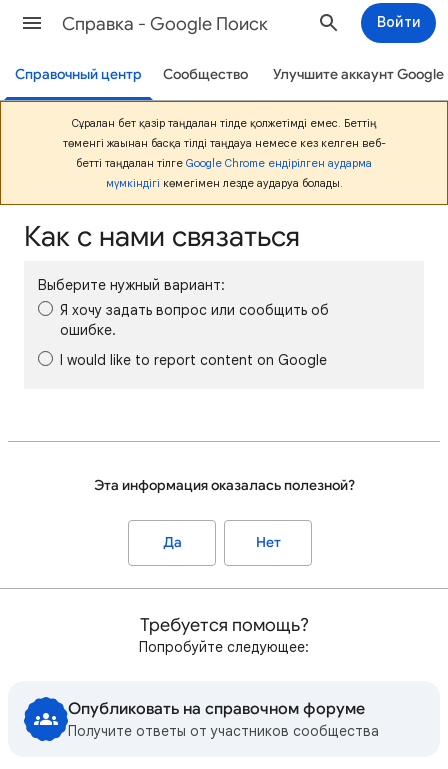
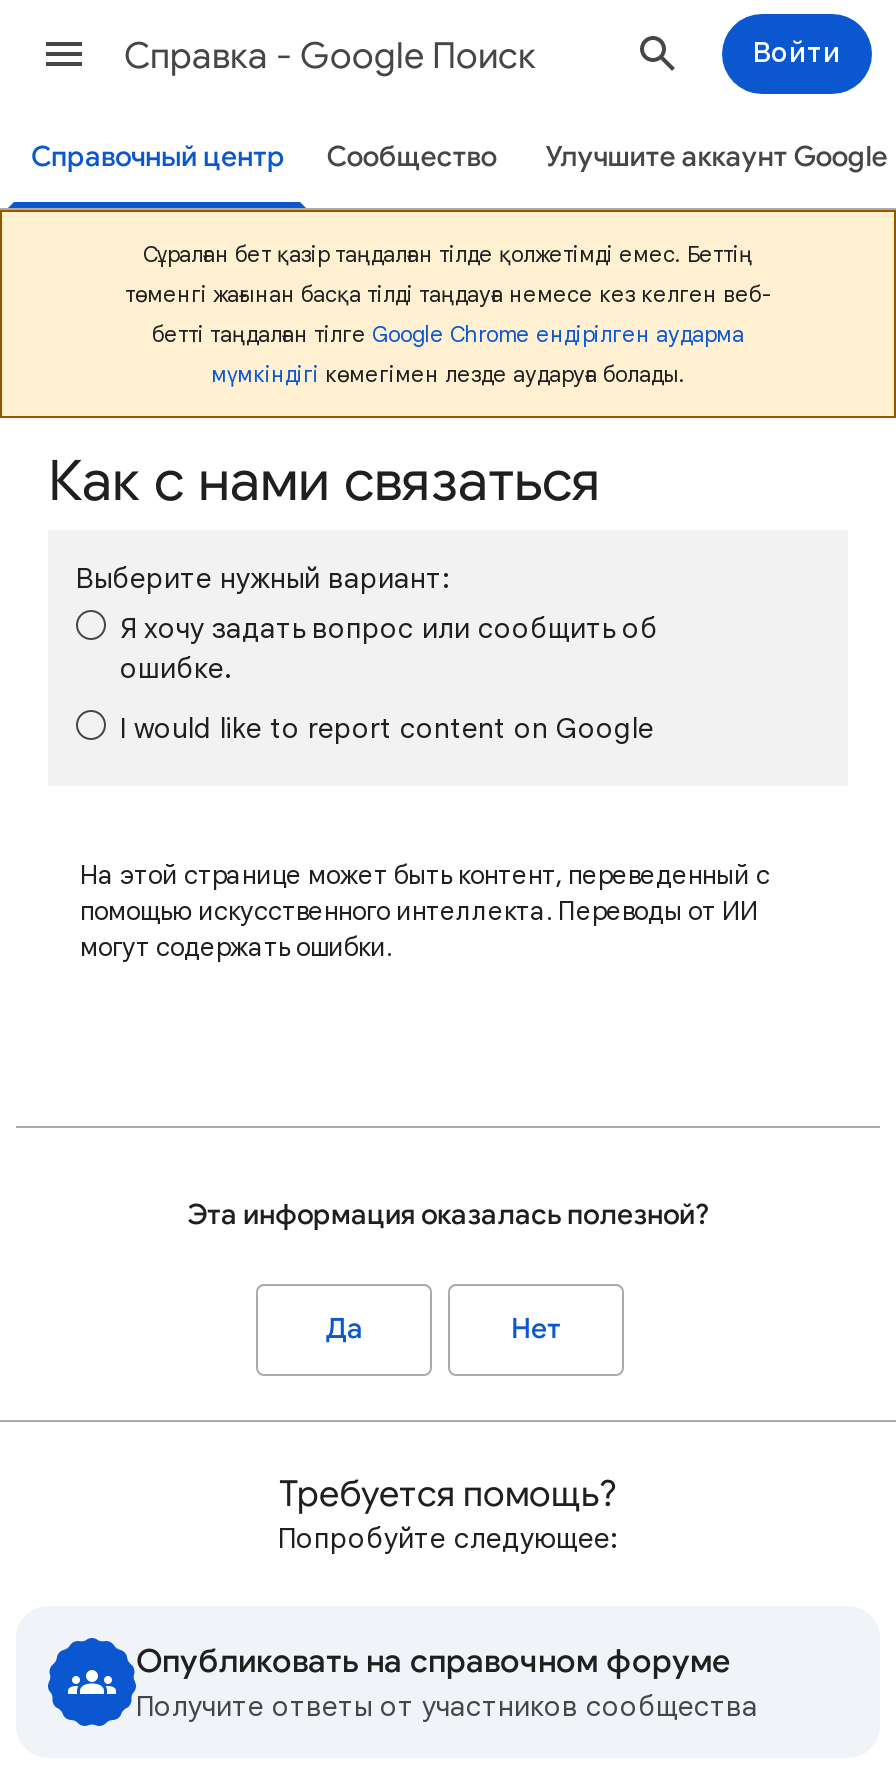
+ На этой странице может быть контент, переведенный с
+ помощью искусственного интеллекта. Переводы от ИИ
+ могут содержать ошибки.
